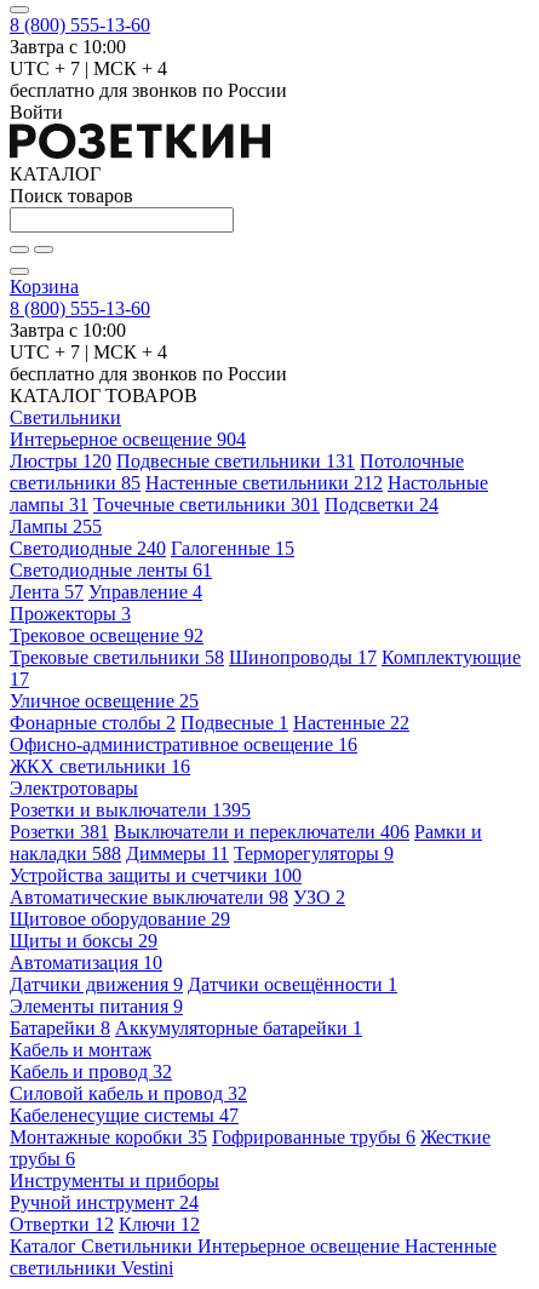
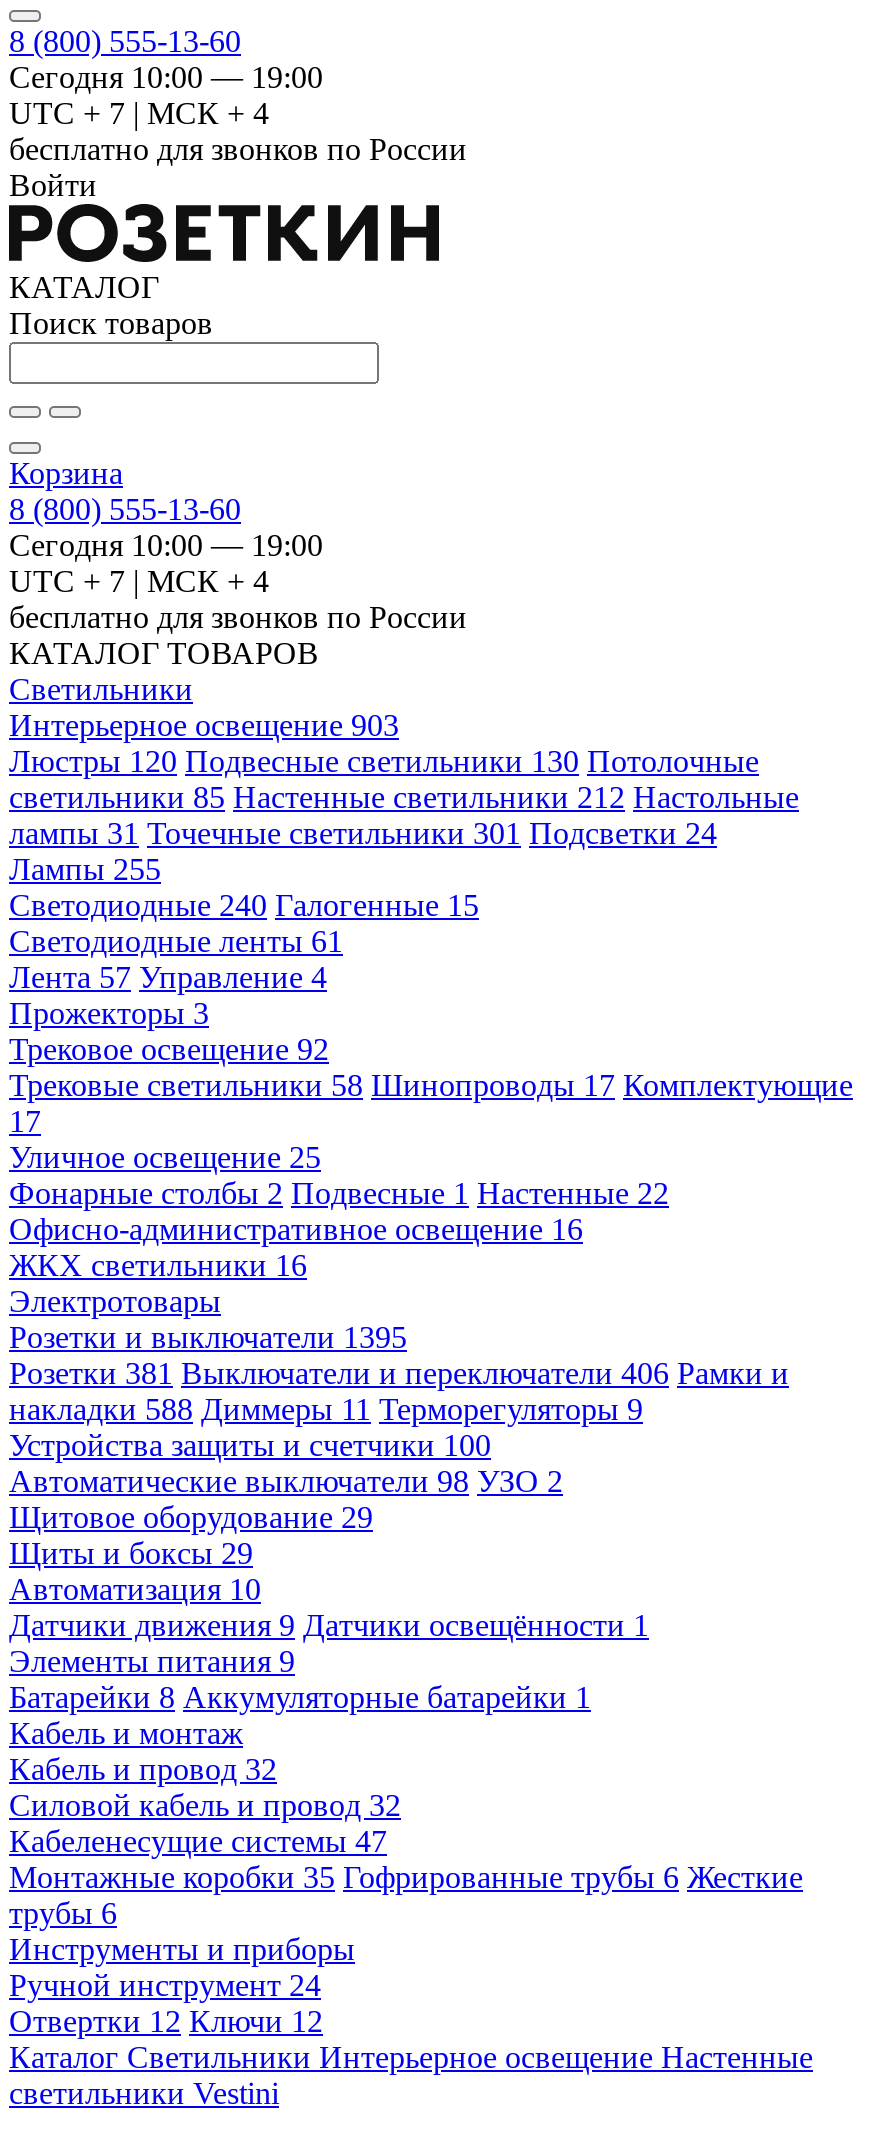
- Завтра с 10:00
+ Сегодня 10:00 — 19:00

- Завтра с 10:00
+ Сегодня 10:00 — 19:00

- Интерьерное освещение 904
+ Интерьерное освещение 903

- Люстры120 Подвесные светильники 131 Потолочные
+ Люстры120 Подвесные светильники 130 Потолочные
